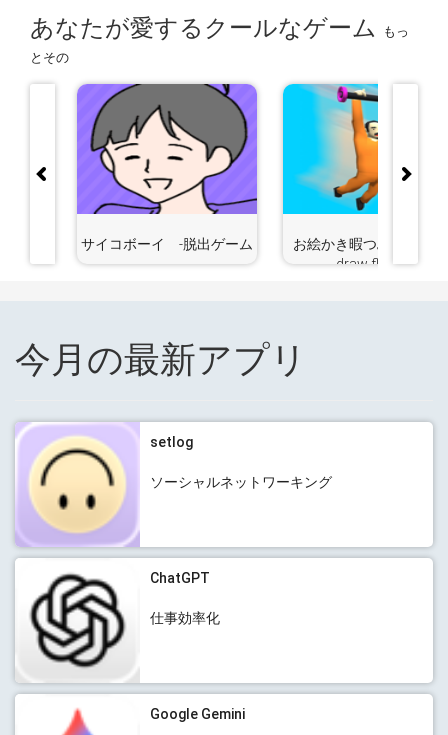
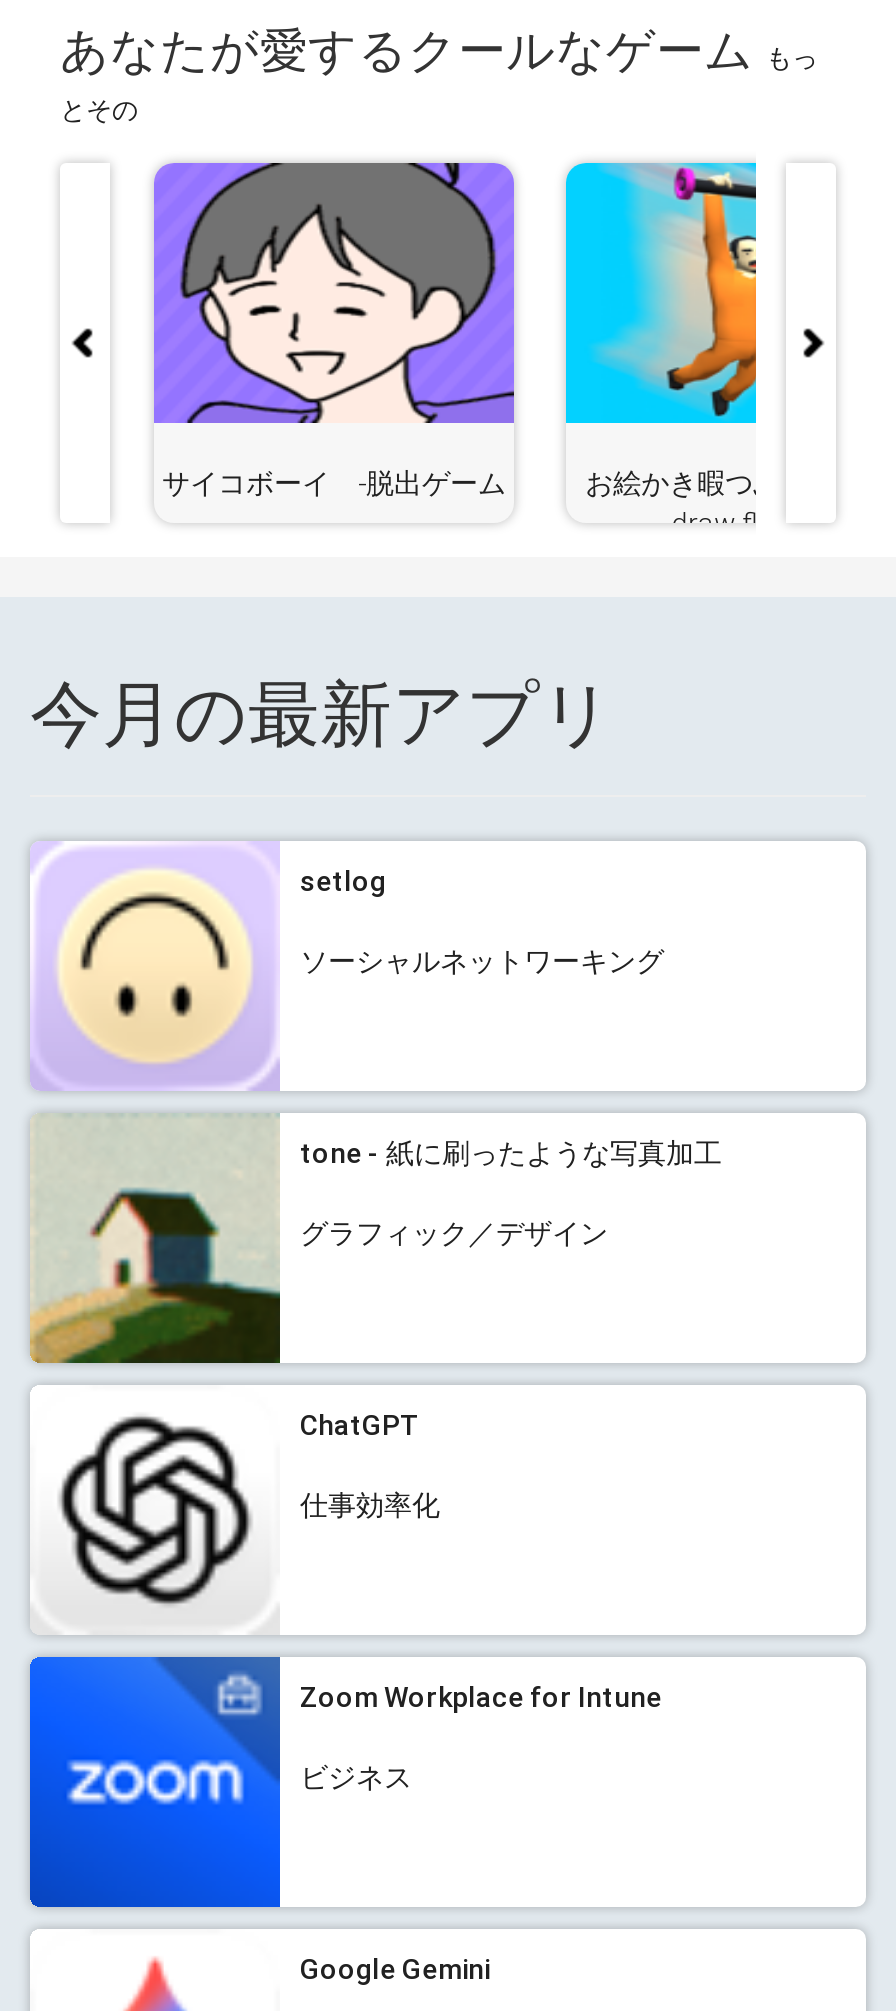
+ [image]
+ tone - 紙に刷ったような写真加工
+ グラフィック／デザイン

+ [image]
+ Zoom Workplace for Intune
+ ビジネス
